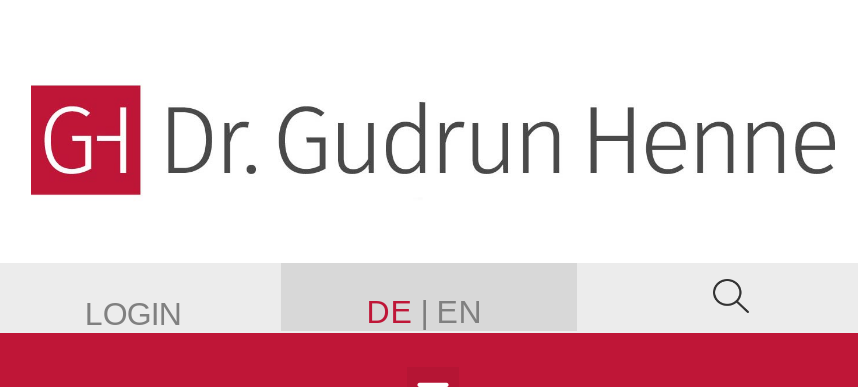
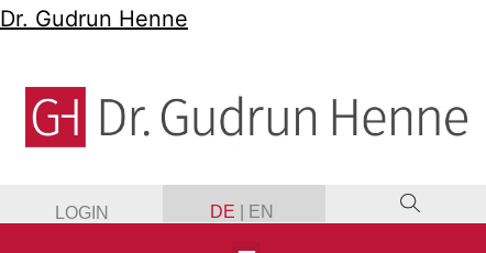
+ Dr. Gudrun Henne
